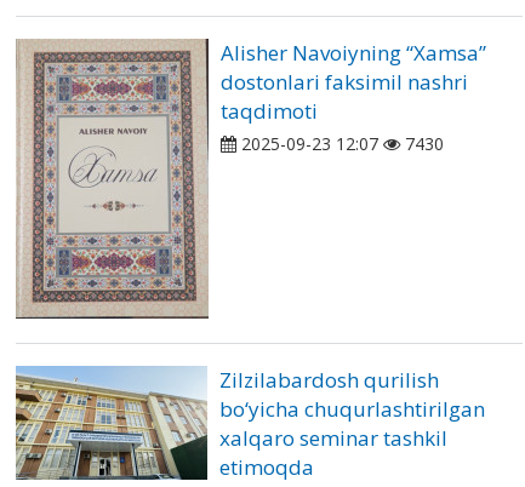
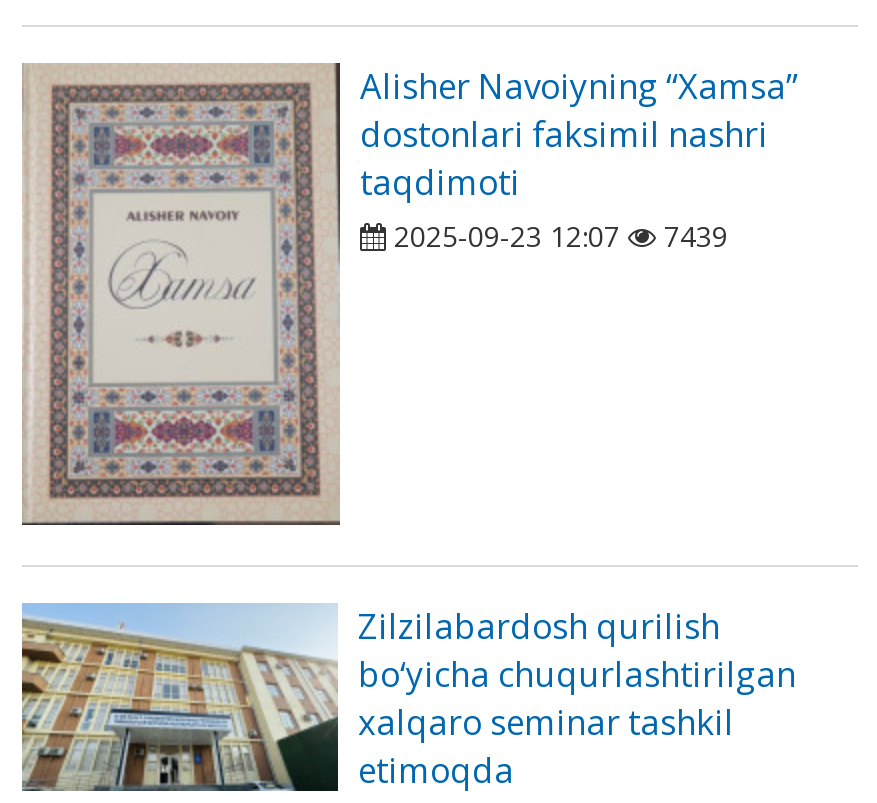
- 2025-09-23 12:07 7430
+ 2025-09-23 12:07 7439
